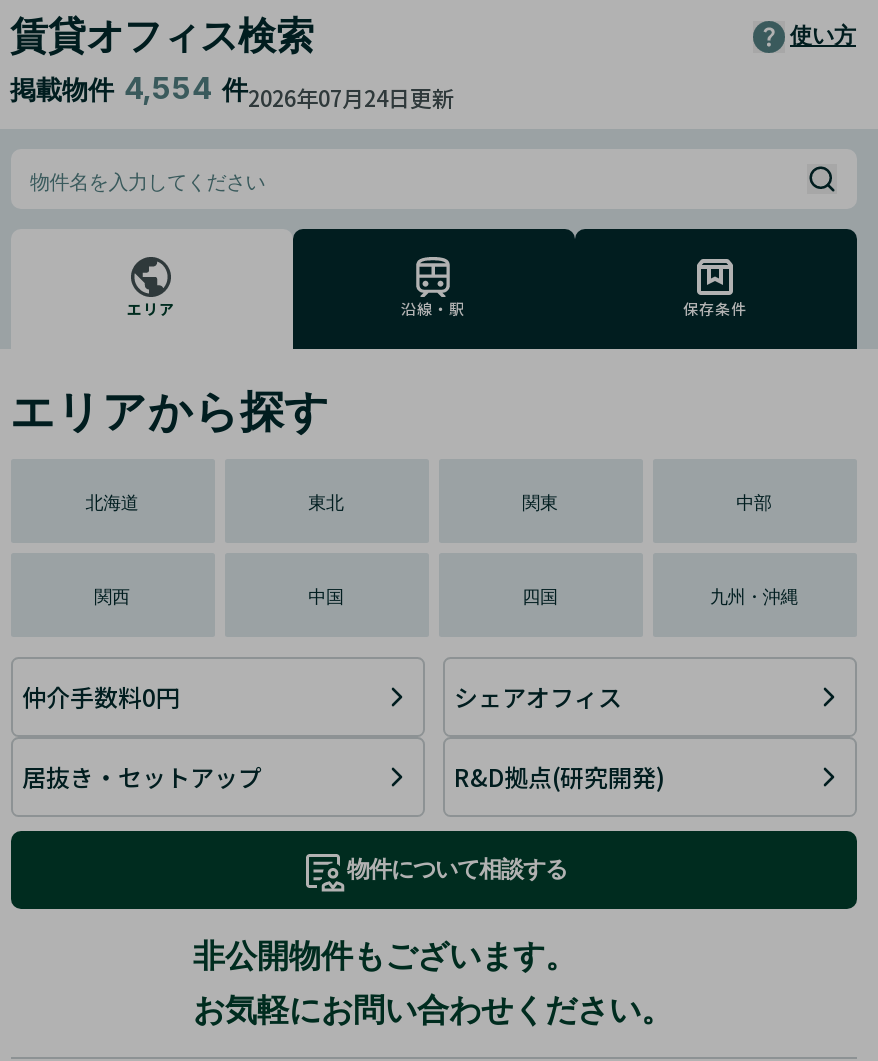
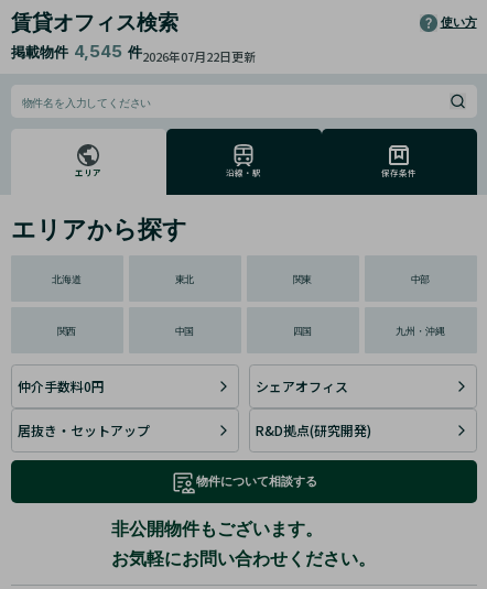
- 掲載物件 4,554 件2026年07月24日更新
+ 掲載物件 4,545 件2026年07月22日更新
